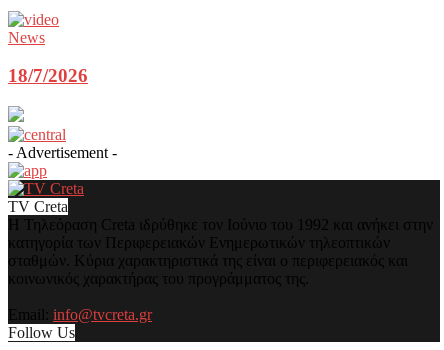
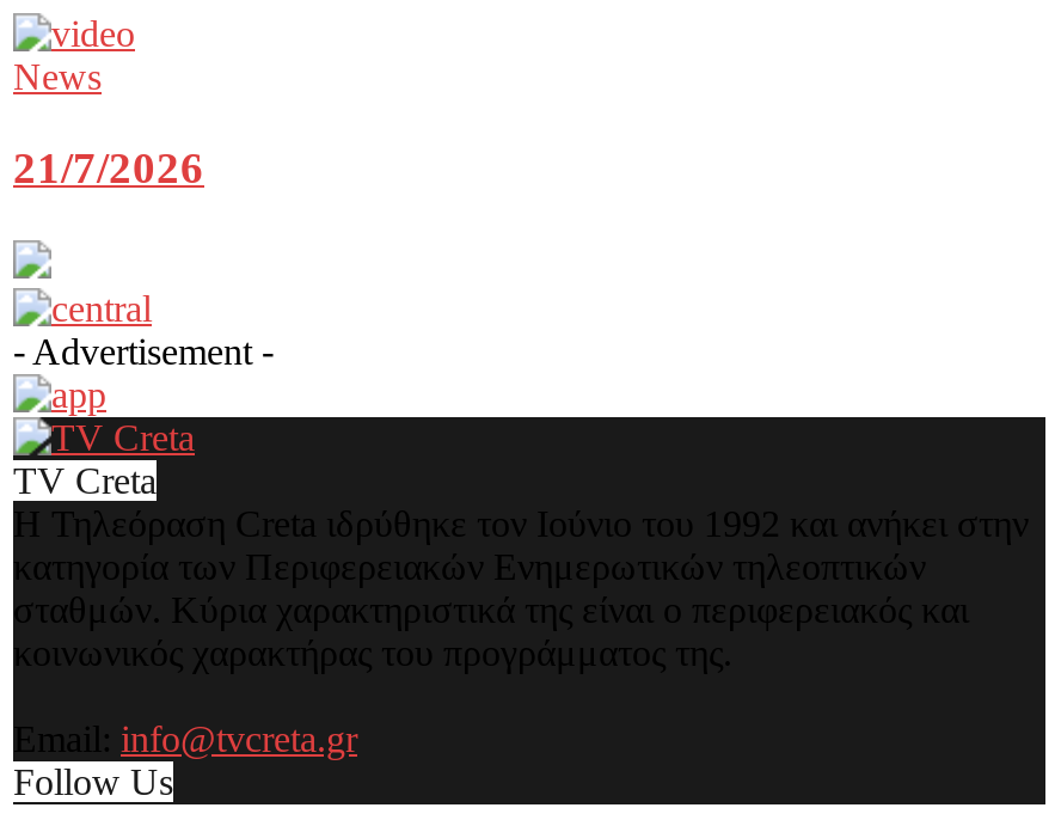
- 18/7/2026
+ 21/7/2026
